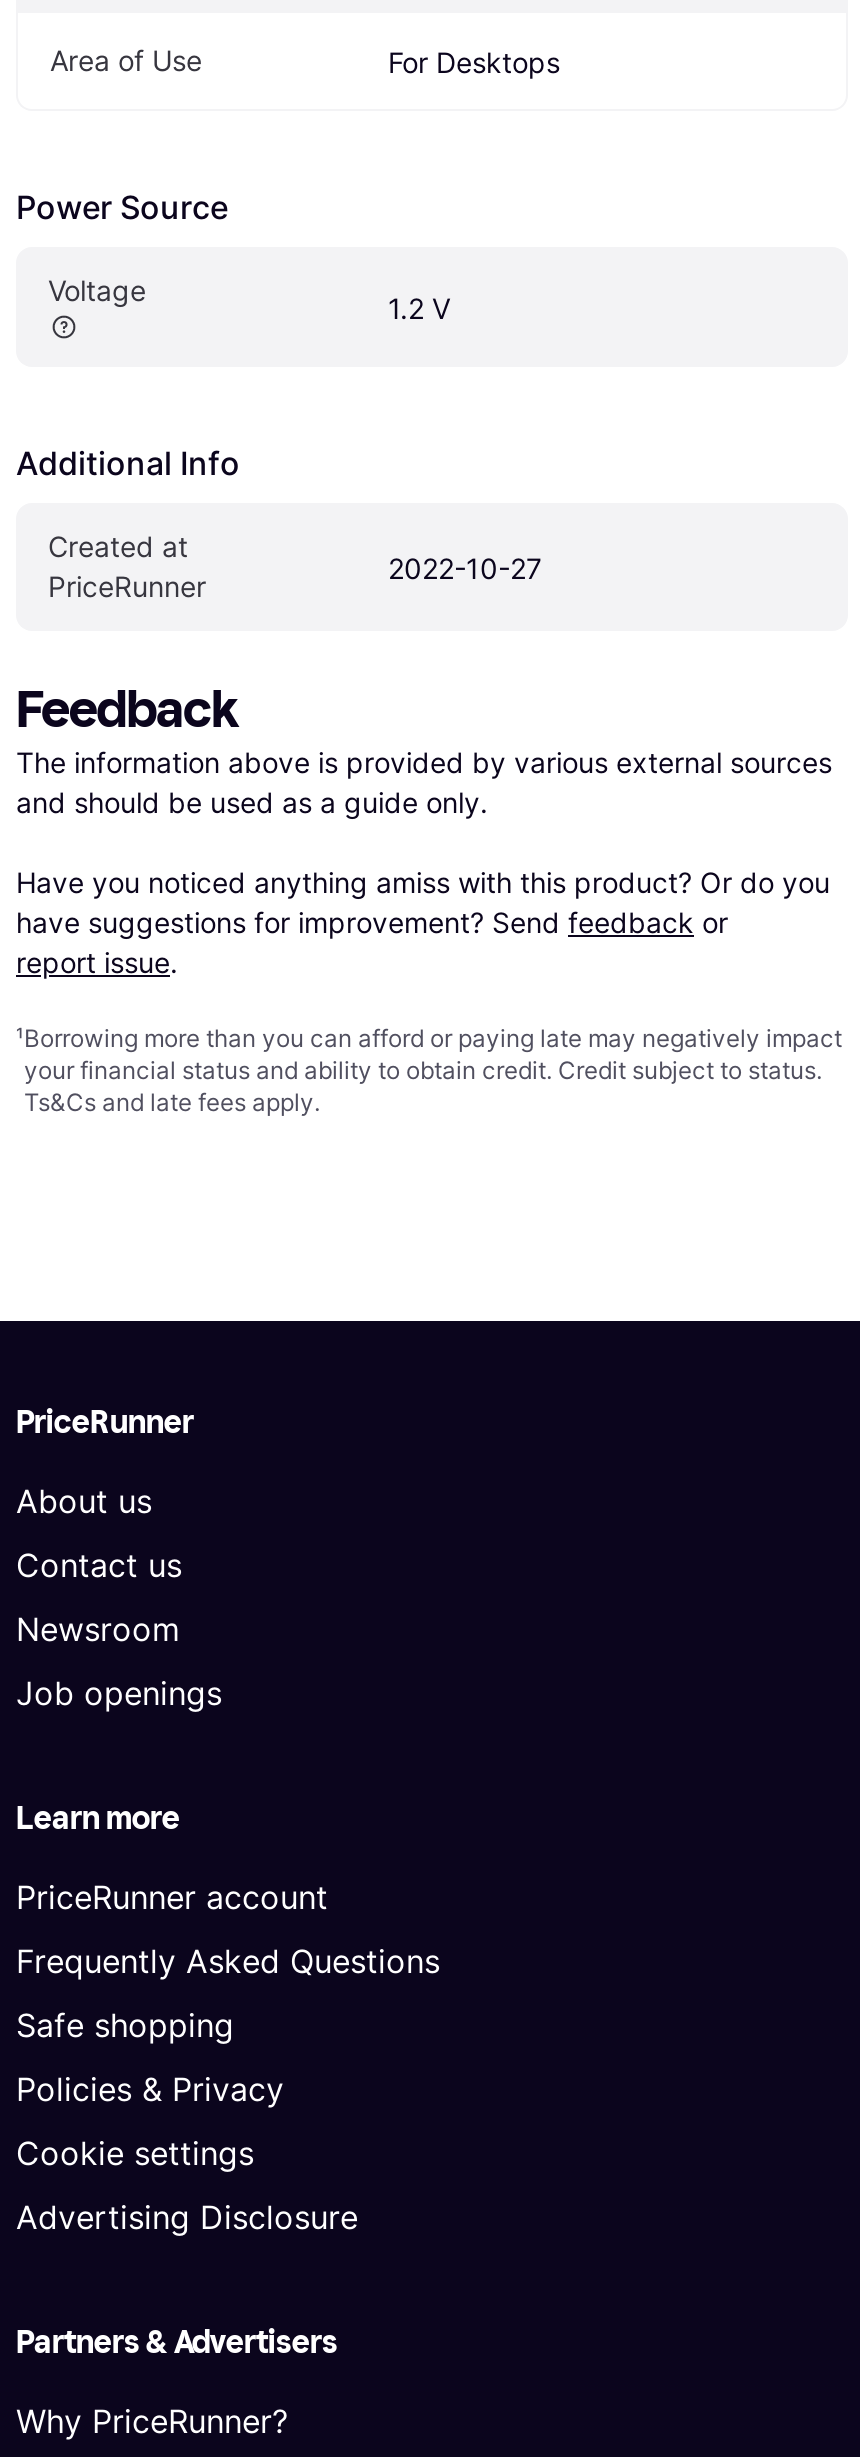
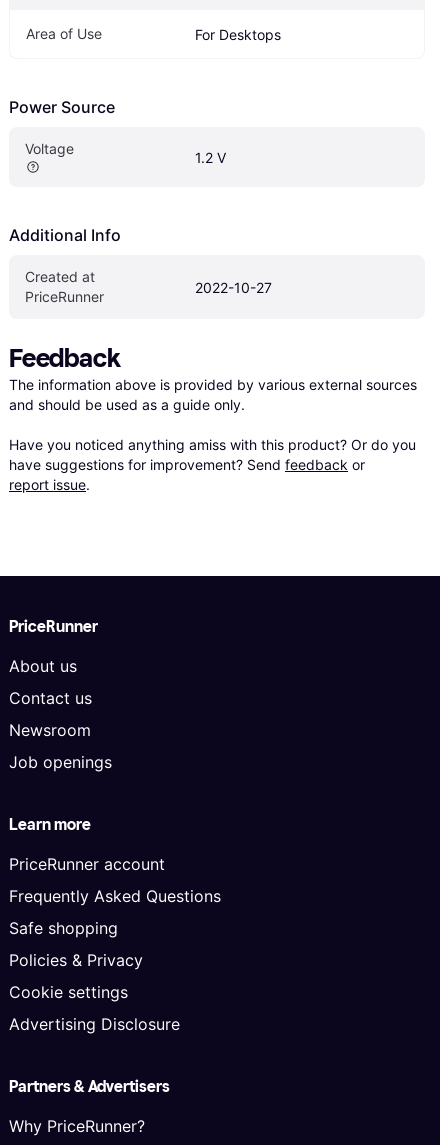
- ¹Borrowing more than you can afford or paying late may negatively impact
- your financial status and ability to obtain credit. Credit subject to status.
- Ts&Cs and late fees apply.
